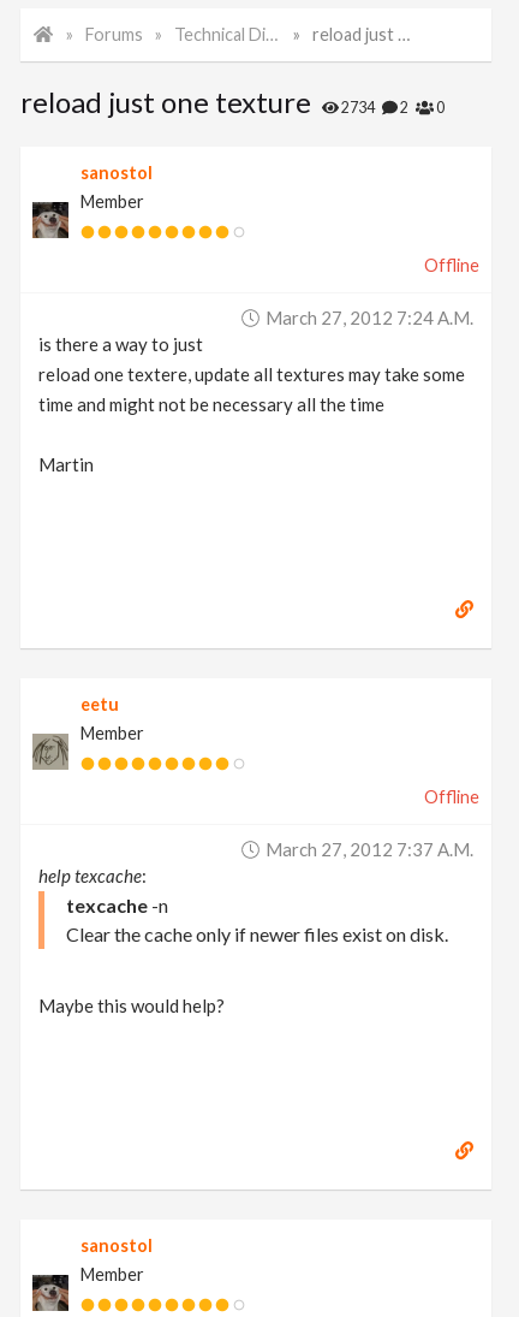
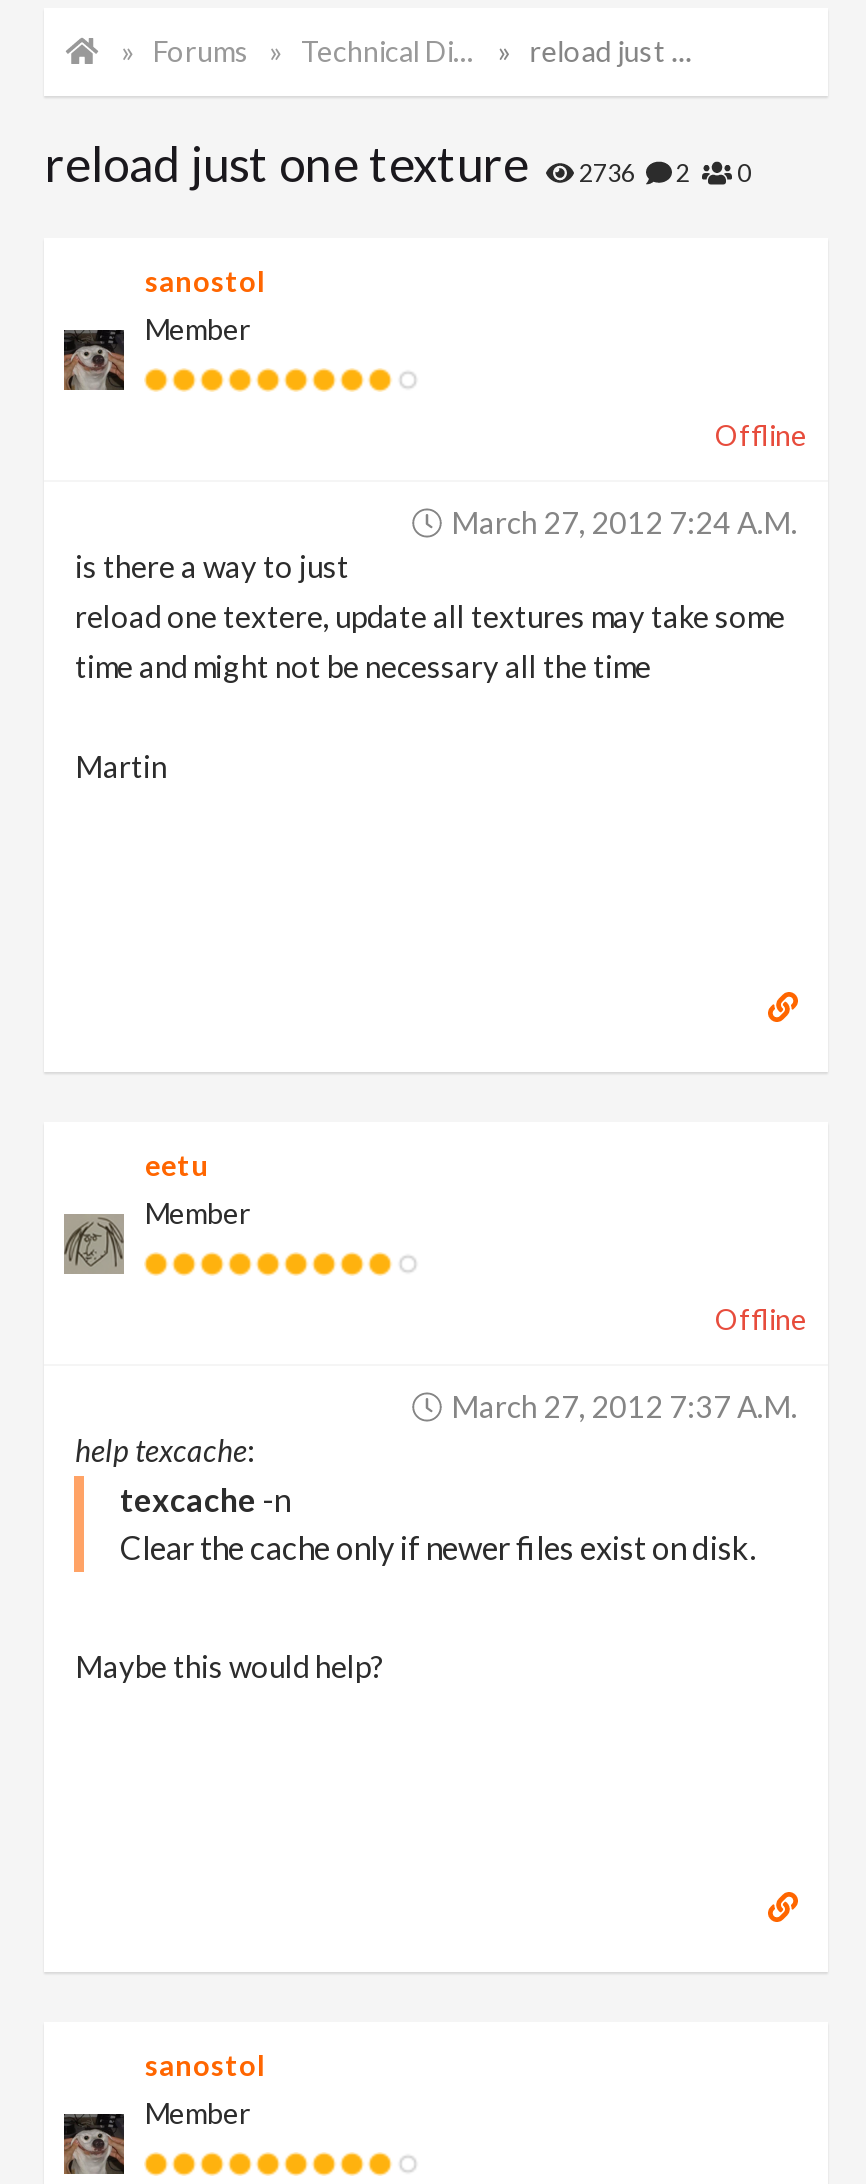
- 2734
+ 2736
